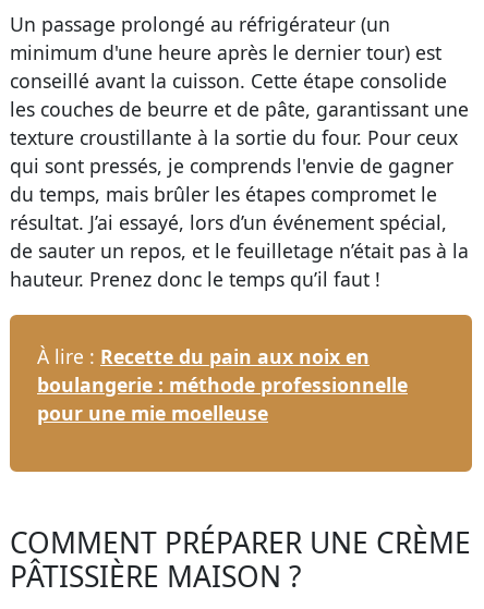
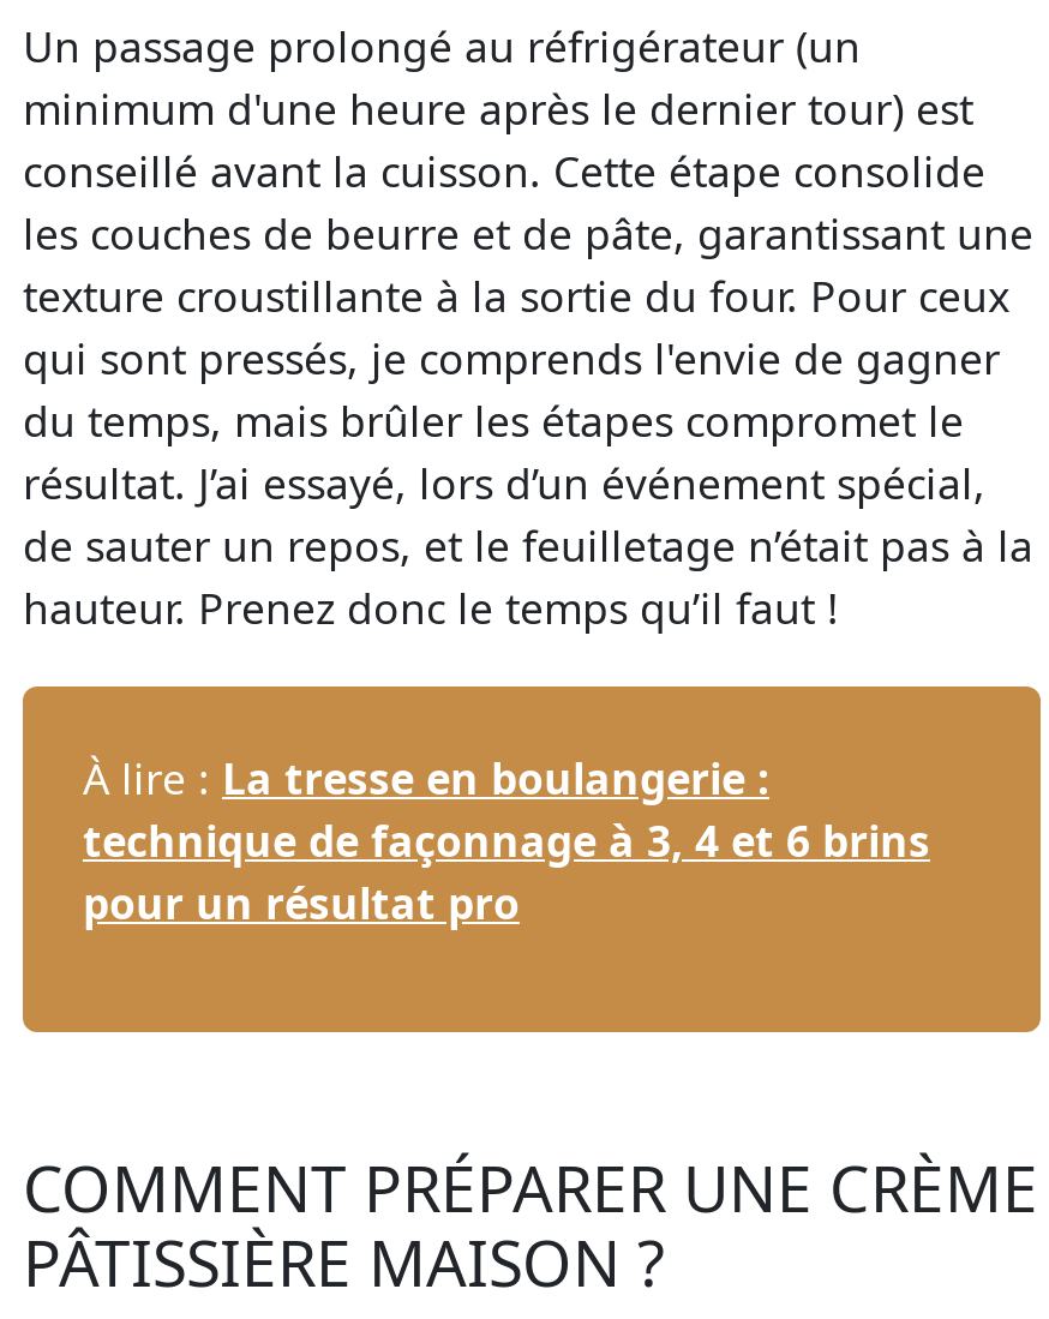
- À lire : Recette du pain aux noix en
- boulangerie : méthode professionnelle
- pour une mie moelleuse
+ À lire : La tresse en boulangerie :
+ technique de façonnage à 3, 4 et 6 brins
+ pour un résultat pro
